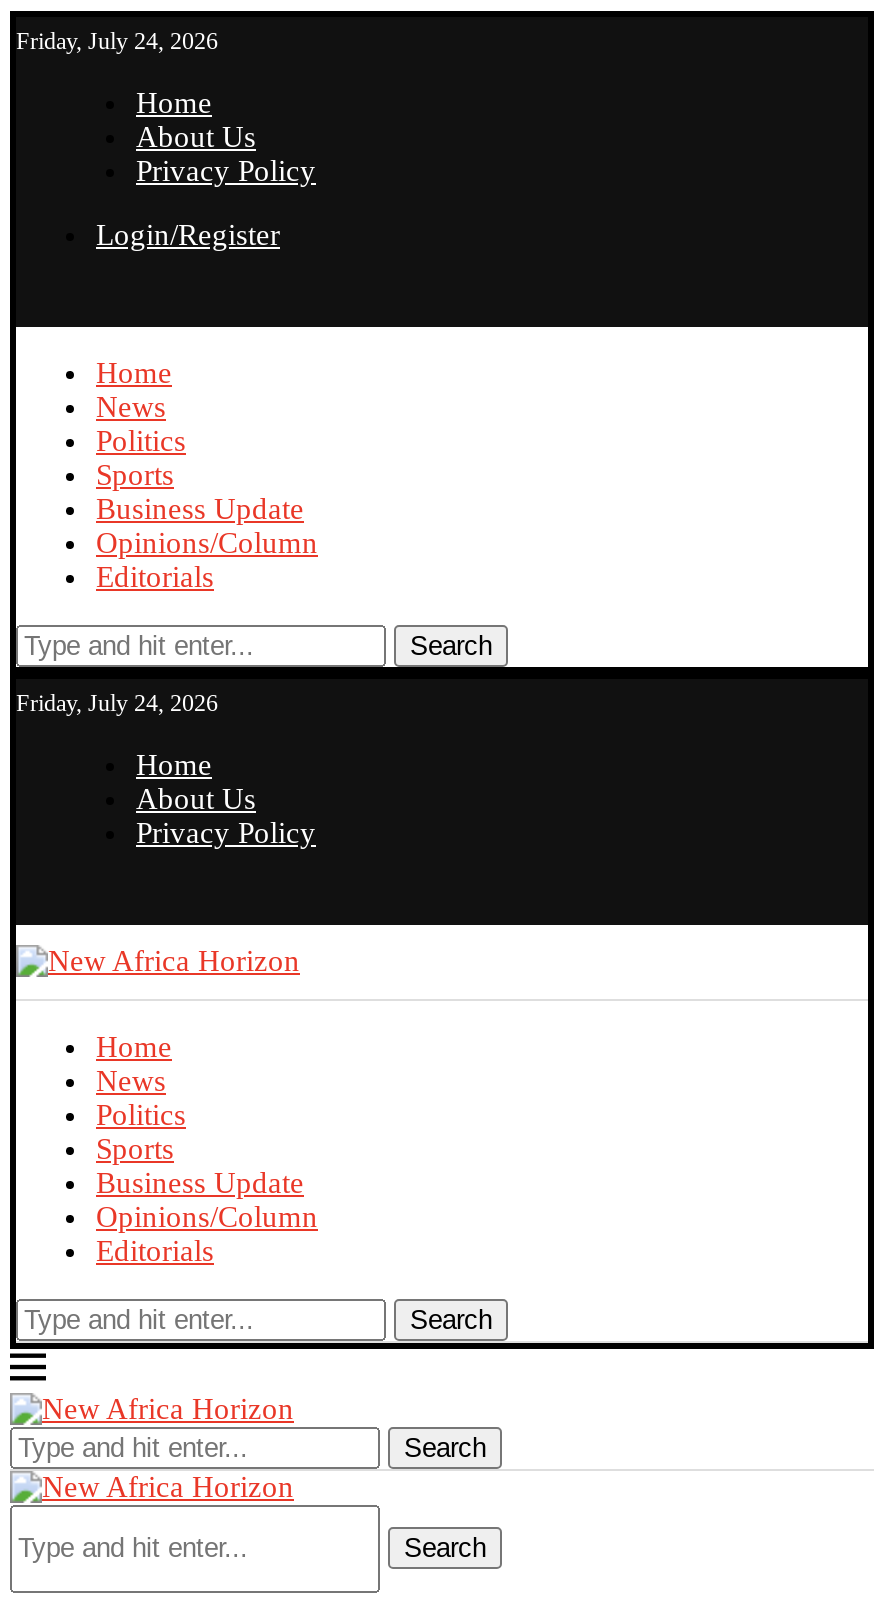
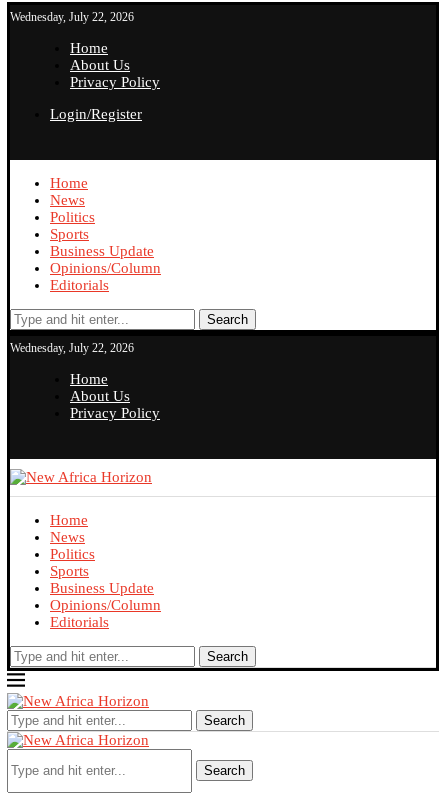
- Friday, July 24, 2026
+ Wednesday, July 22, 2026

- Friday, July 24, 2026
+ Wednesday, July 22, 2026
